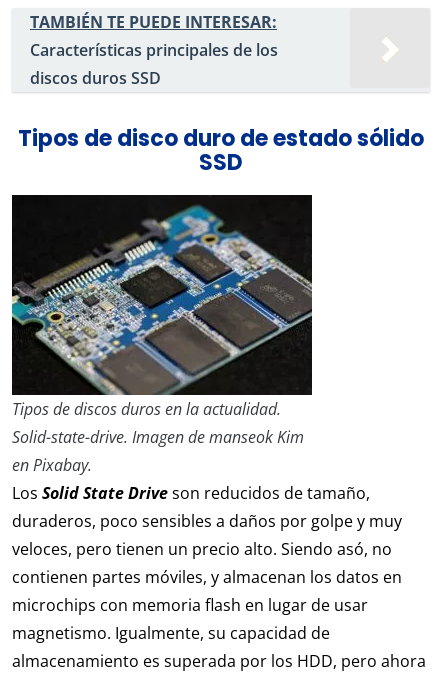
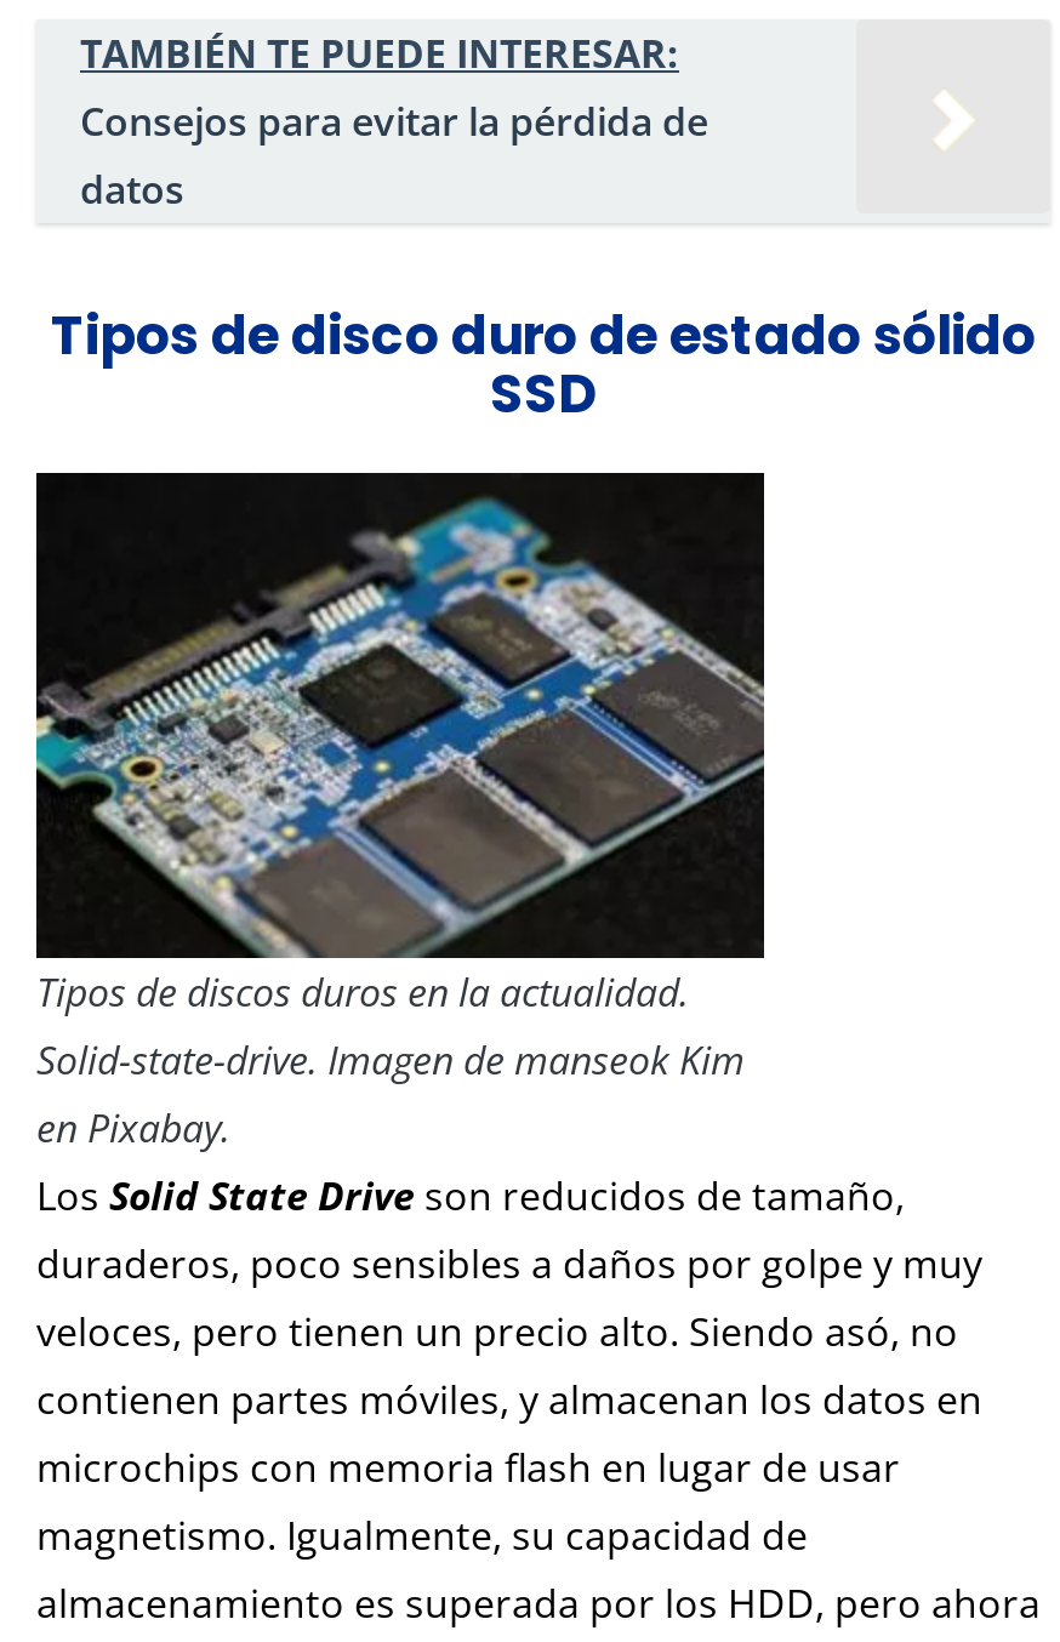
- Características principales de los
- discos duros SSD
+ Consejos para evitar la pérdida de
+ datos
